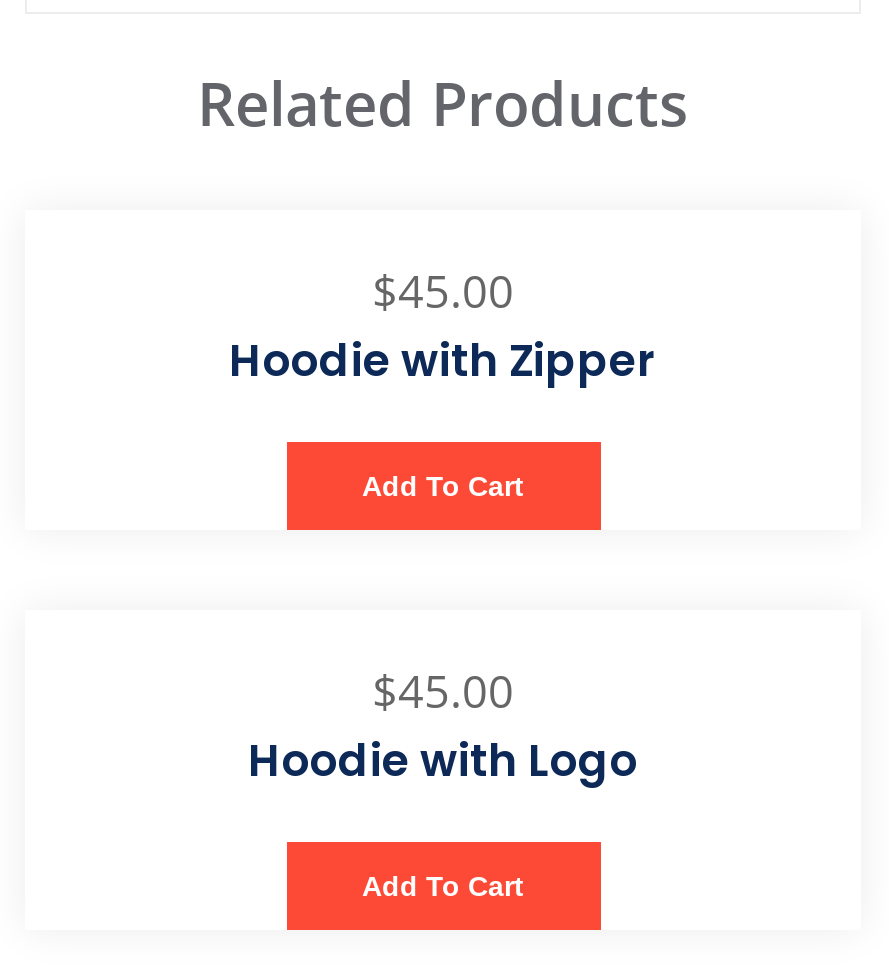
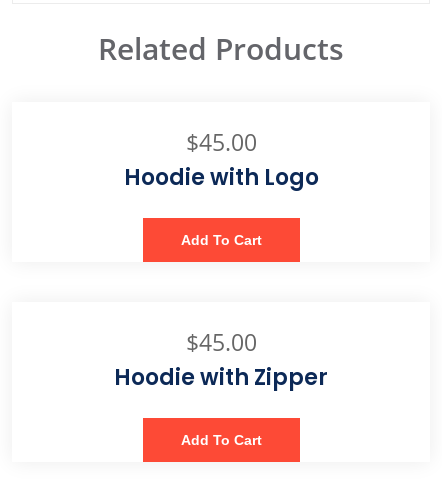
moved down: Hoodie with Zipper

moved up: Hoodie with Logo
